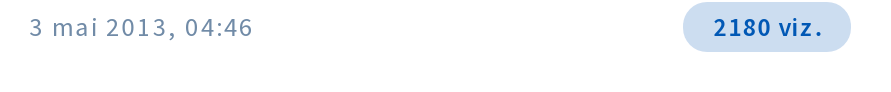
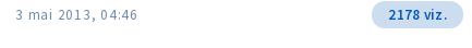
- 2180 viz.
+ 2178 viz.
